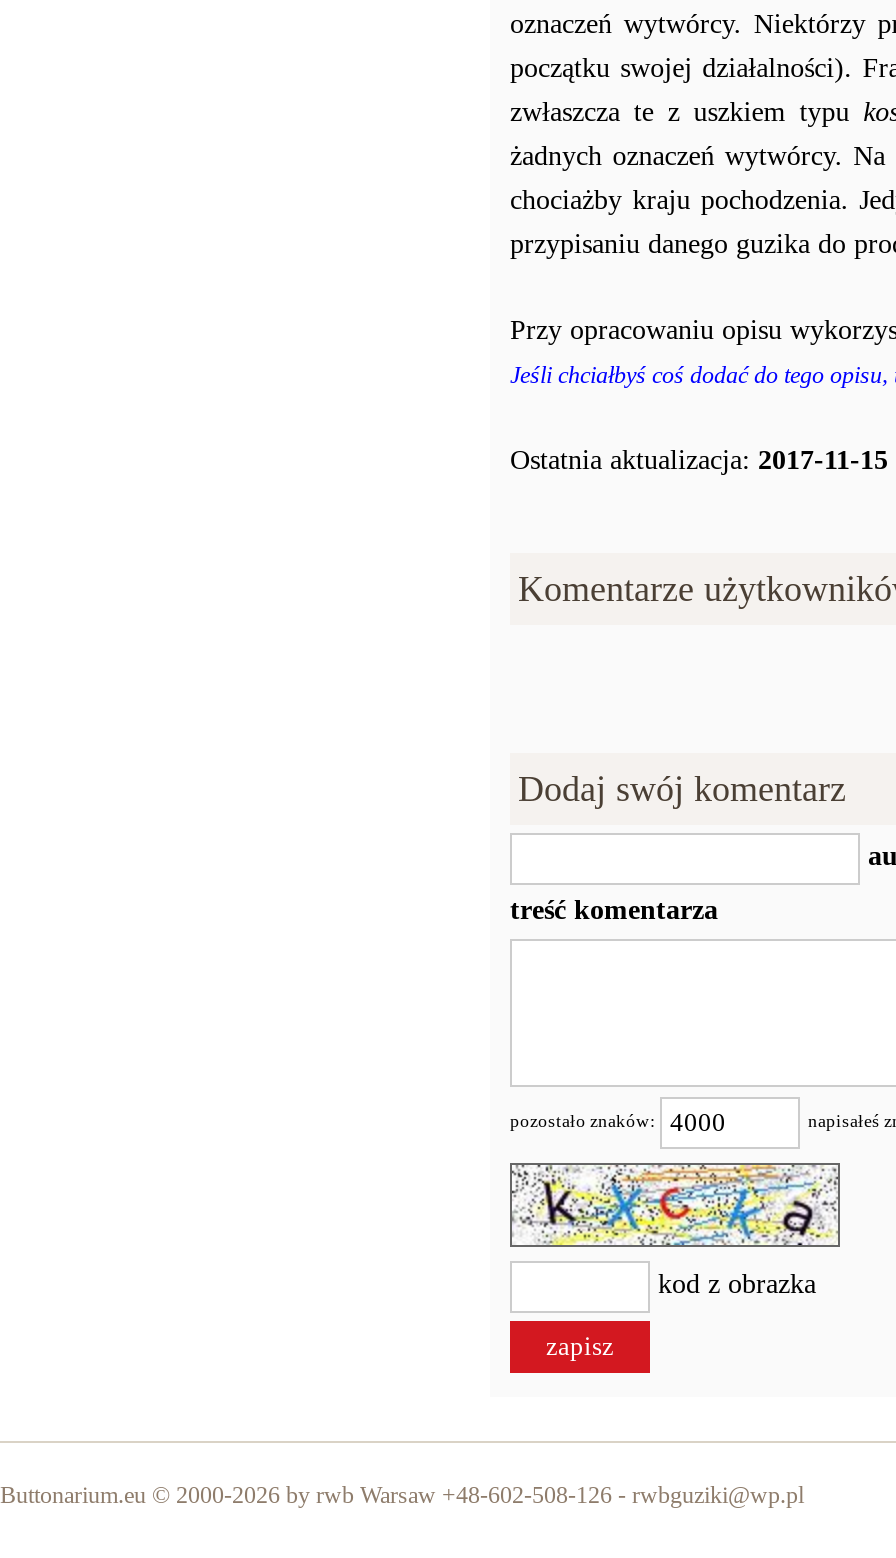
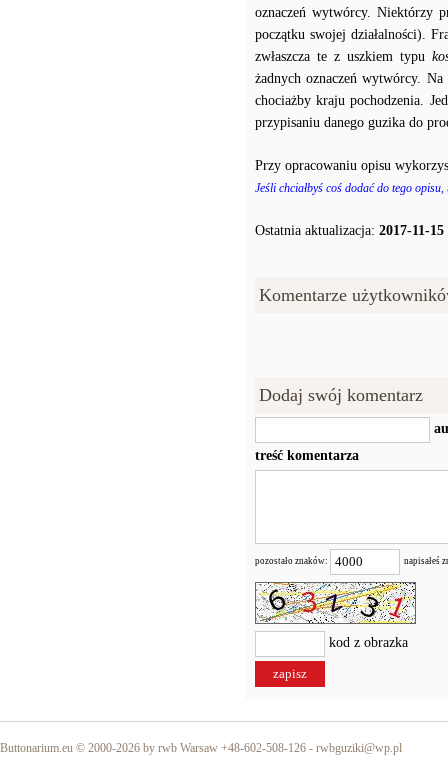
- [image]
+ [image]
